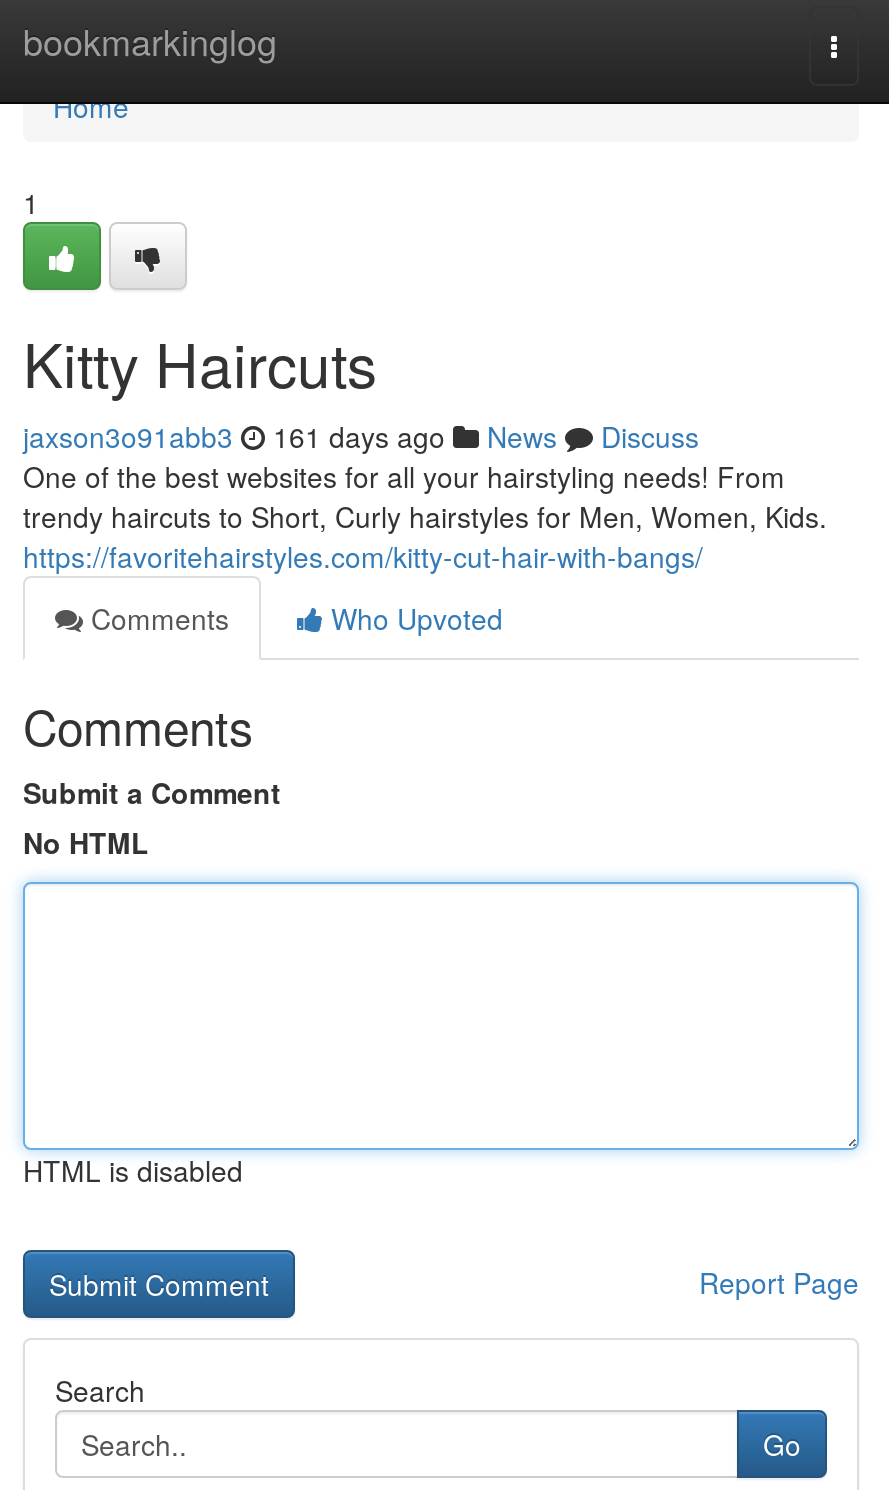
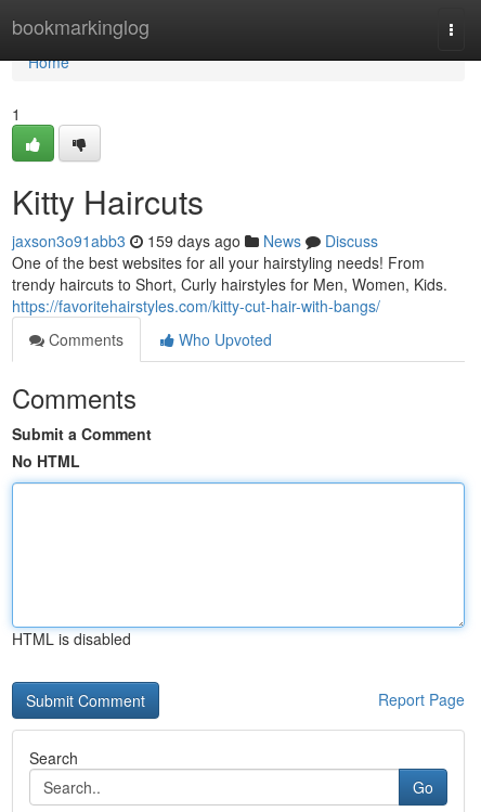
- jaxson3o91abb3 161 days ago News Discuss
+ jaxson3o91abb3 159 days ago News Discuss
